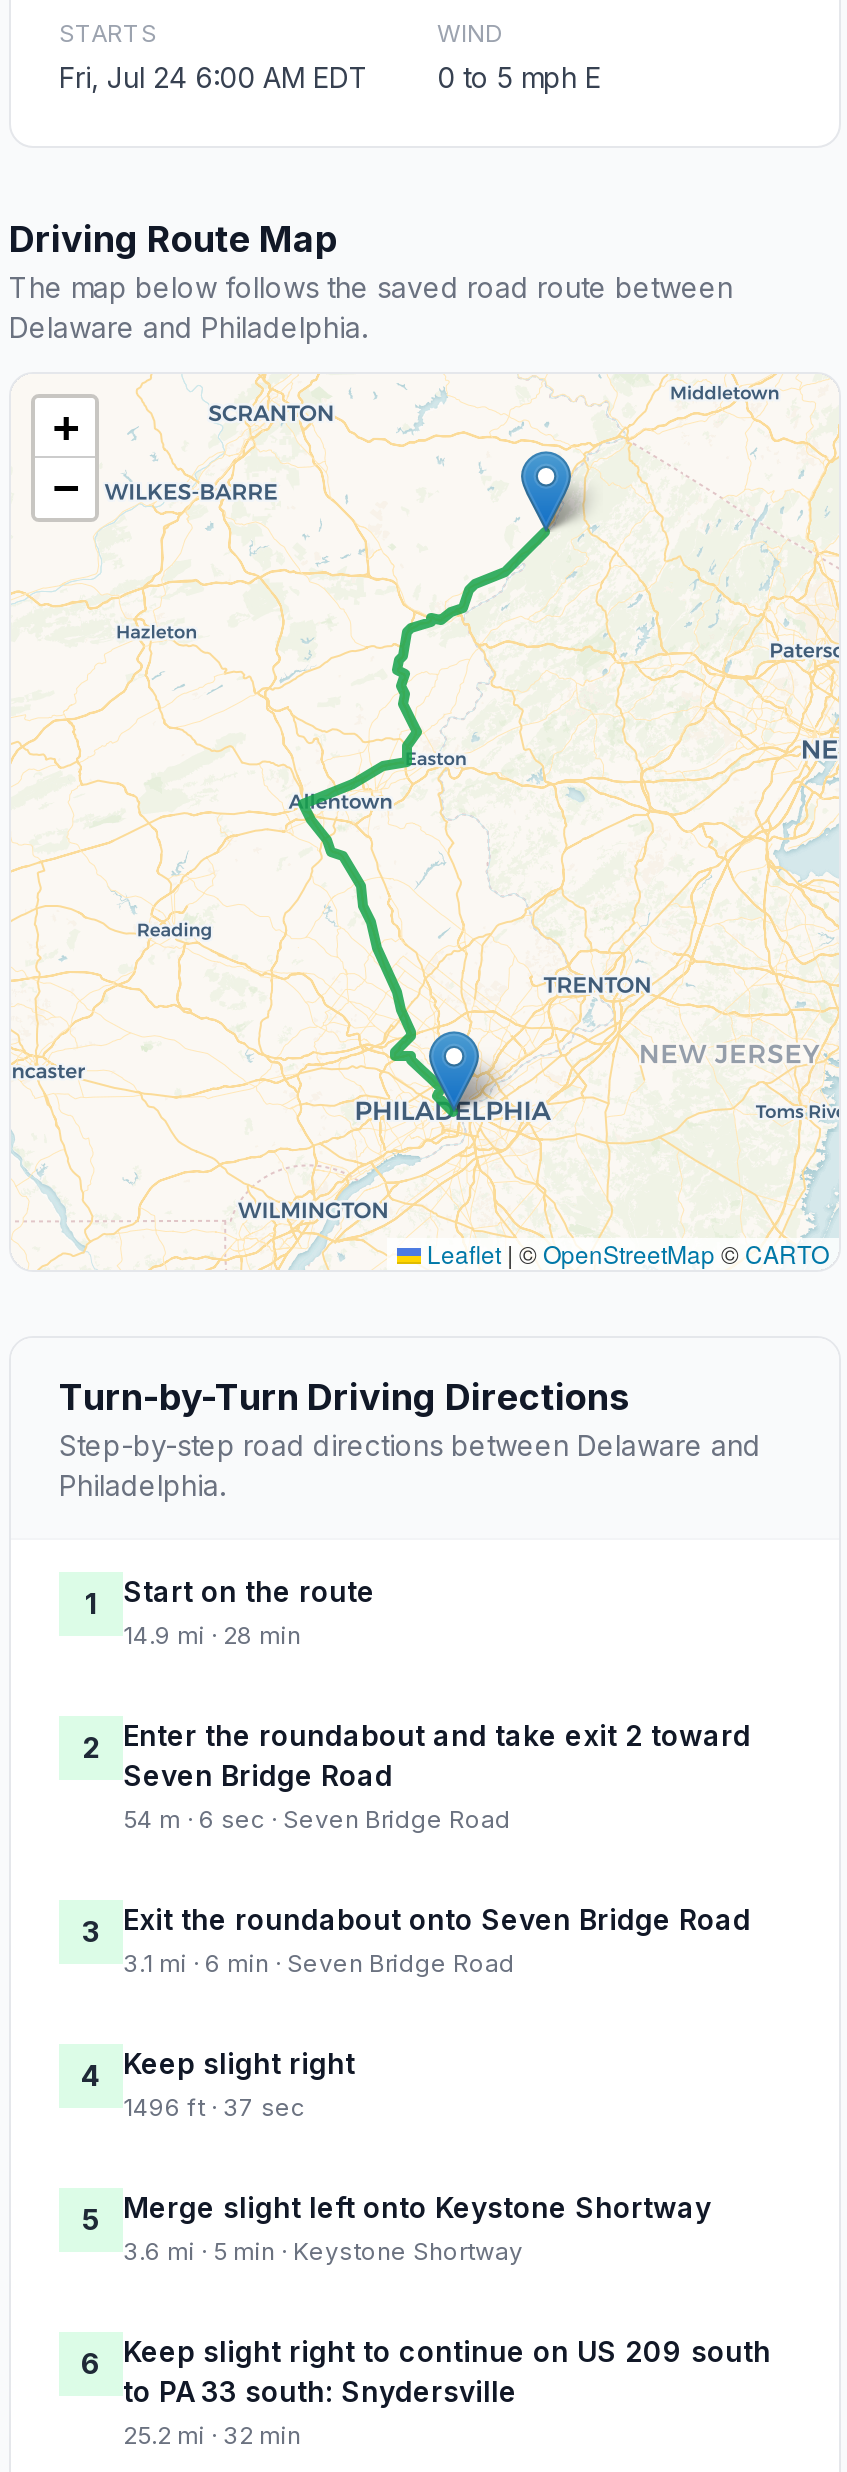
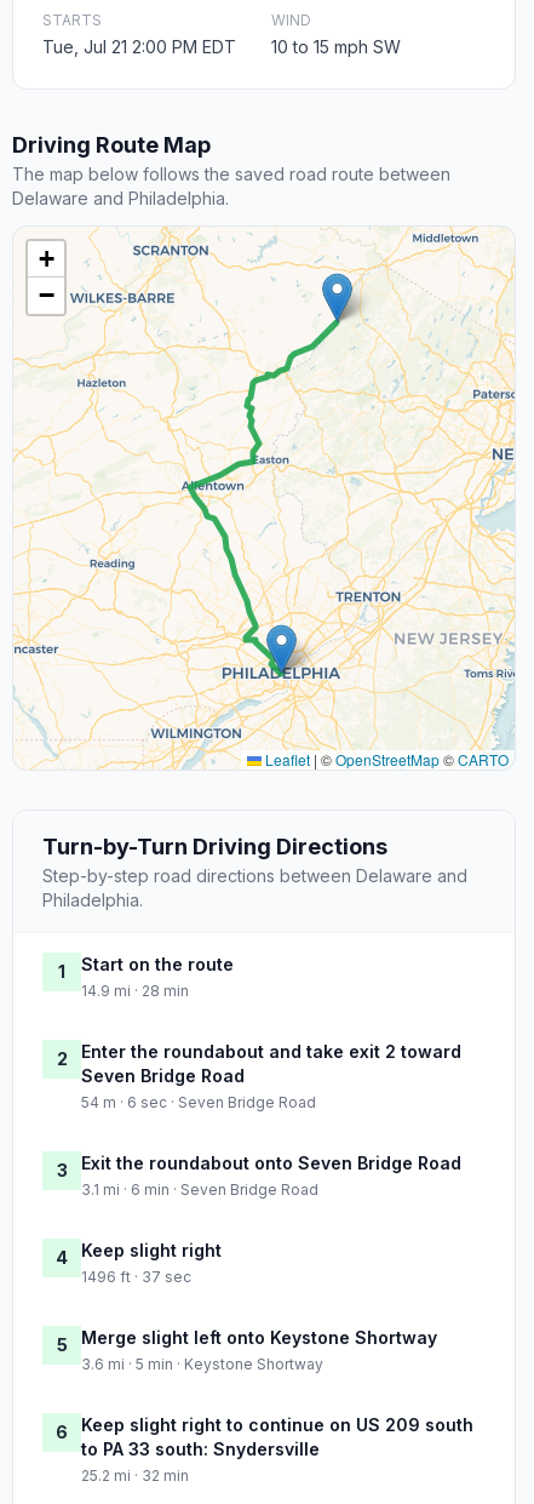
- Fri, Jul 24 6:00 AM EDT
+ Tue, Jul 21 2:00 PM EDT

- 0 to 5 mph E
+ 10 to 15 mph SW
